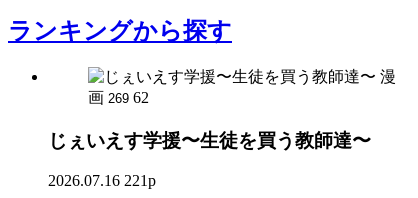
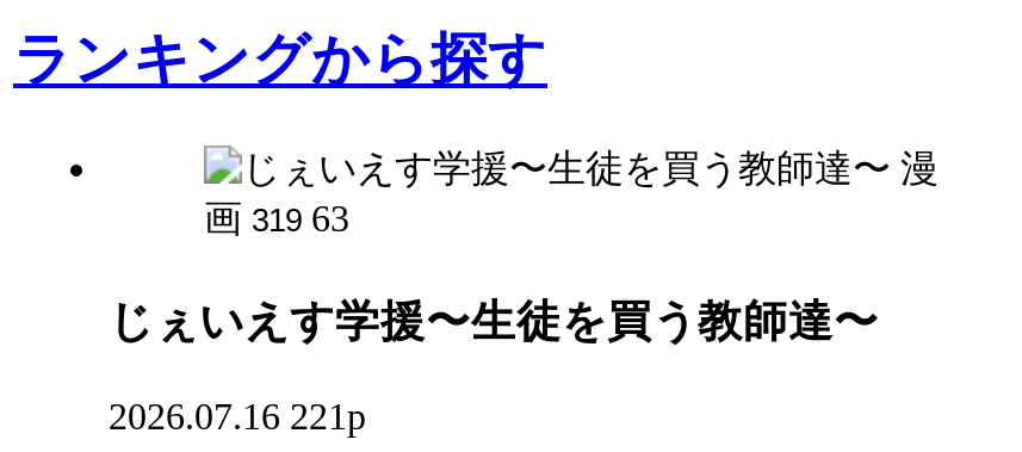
- 画 269 62
+ 画 319 63
